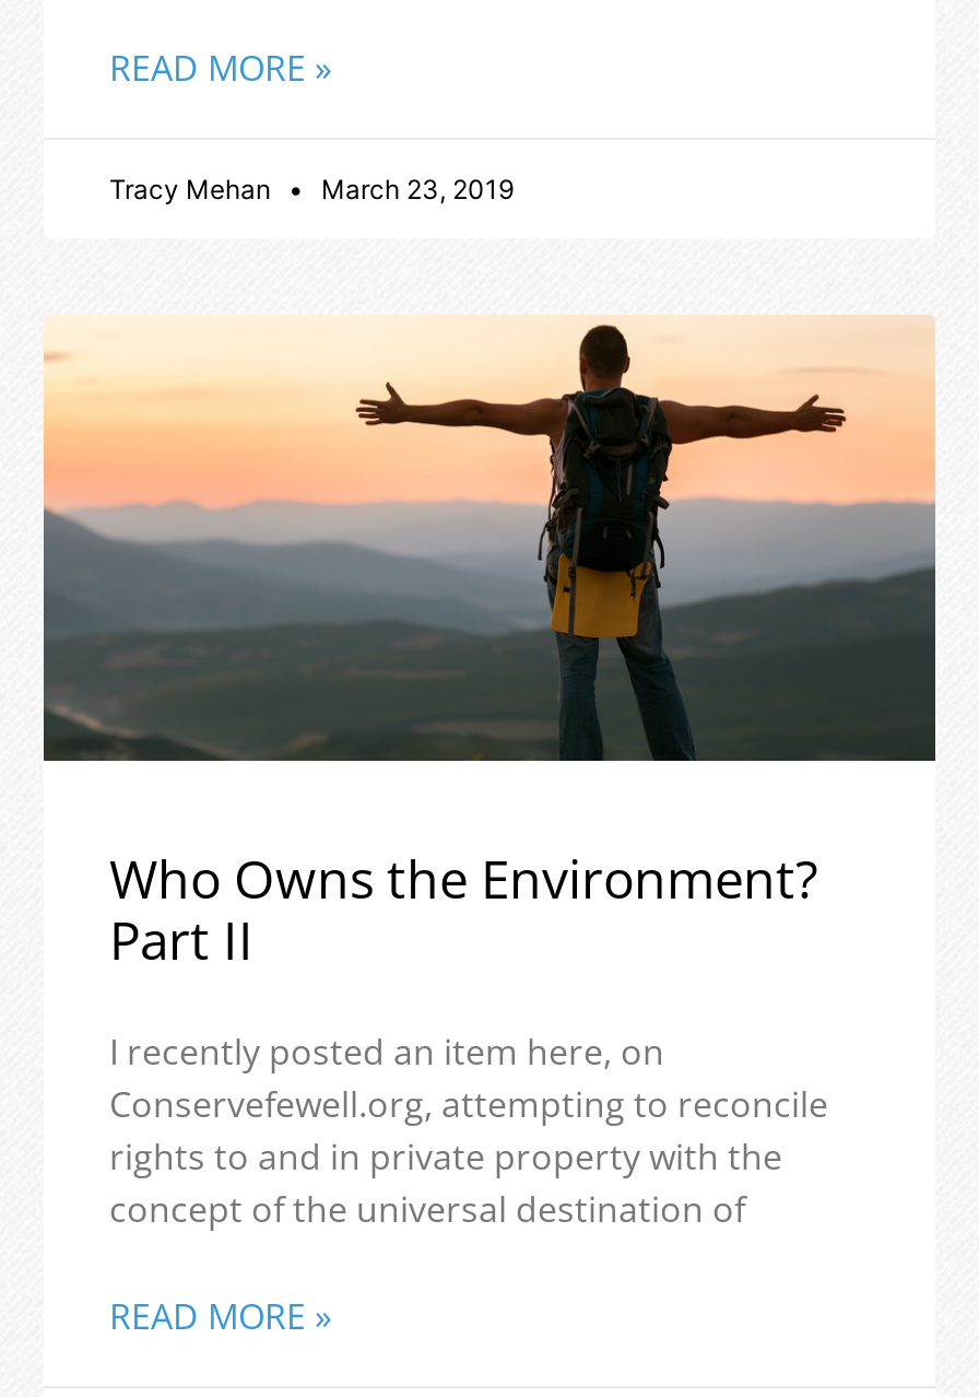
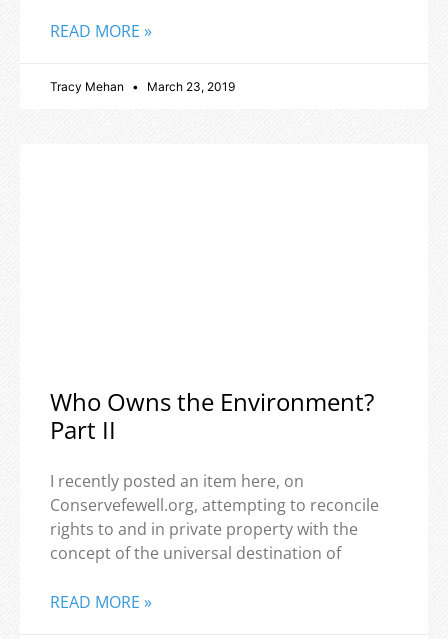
- [image]
